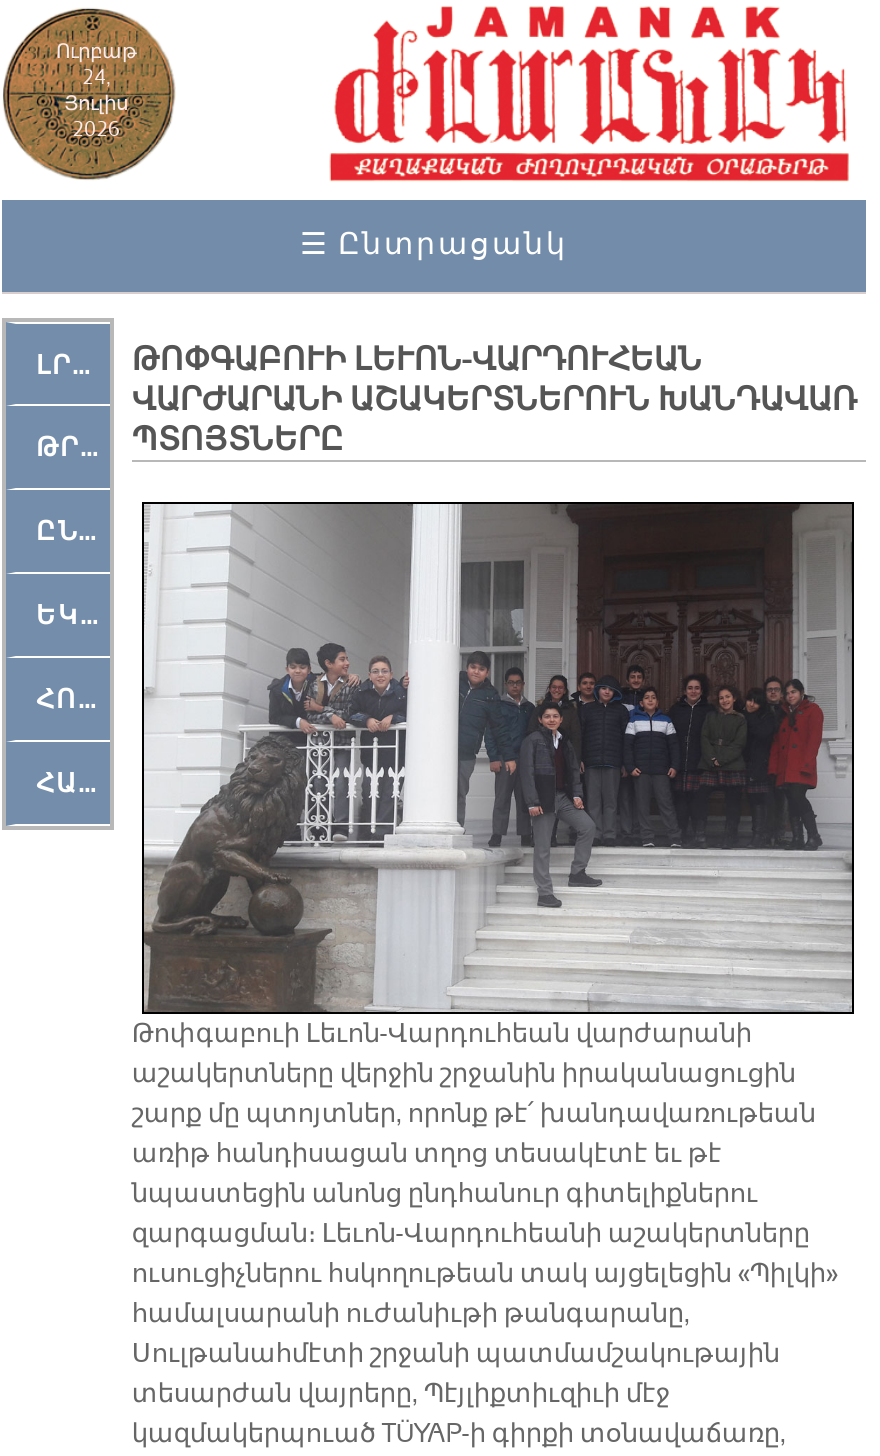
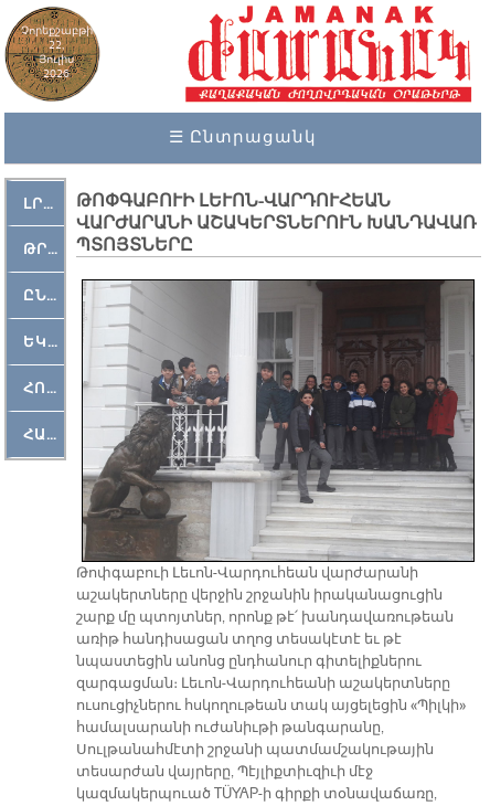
- Ուրբաթ
- 24,
+ Չորեքշաբթի
+ 22,
